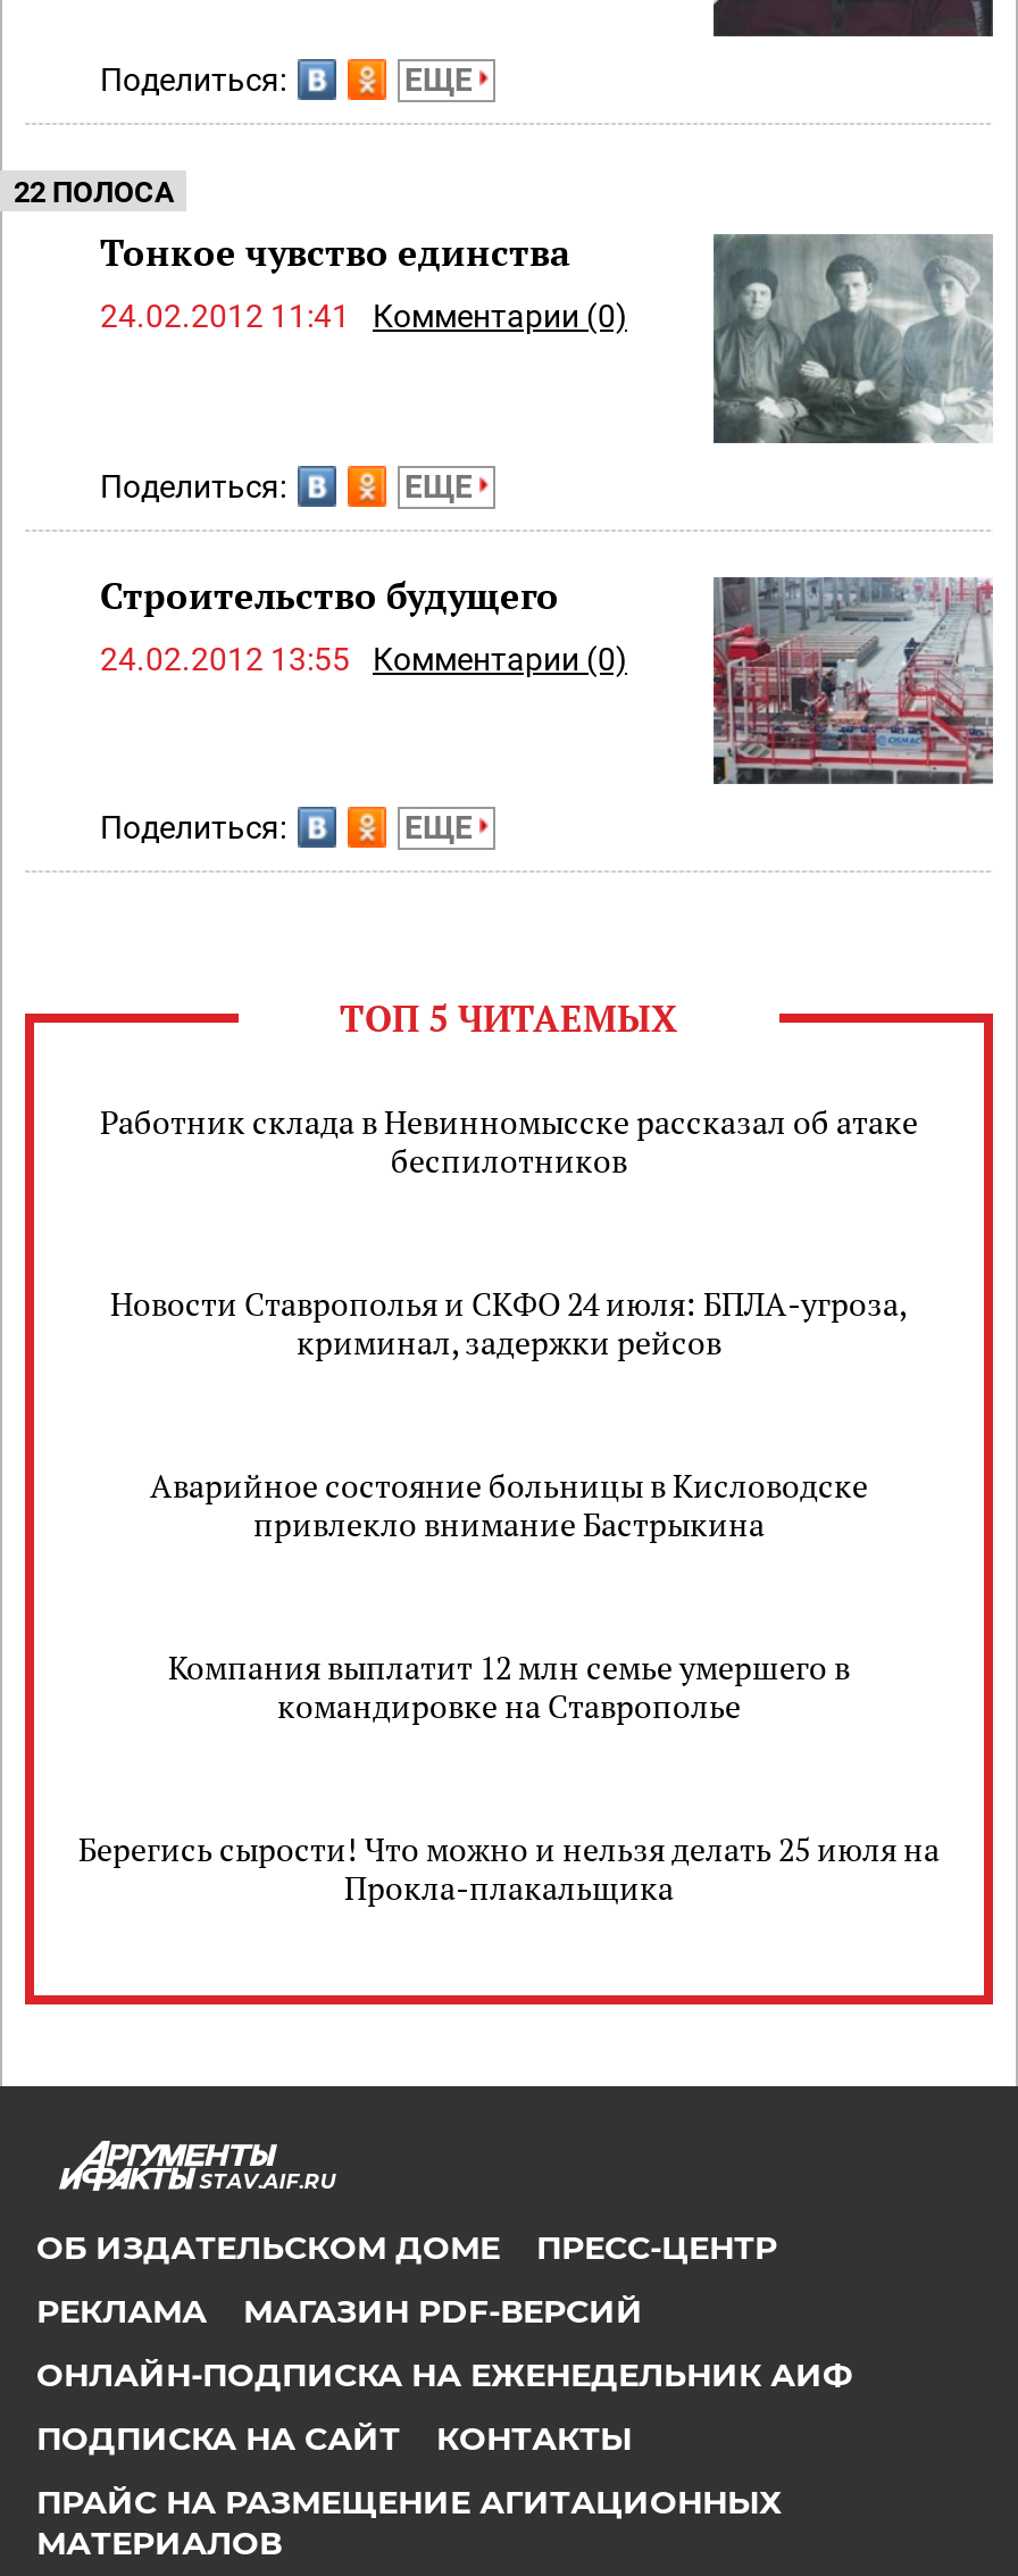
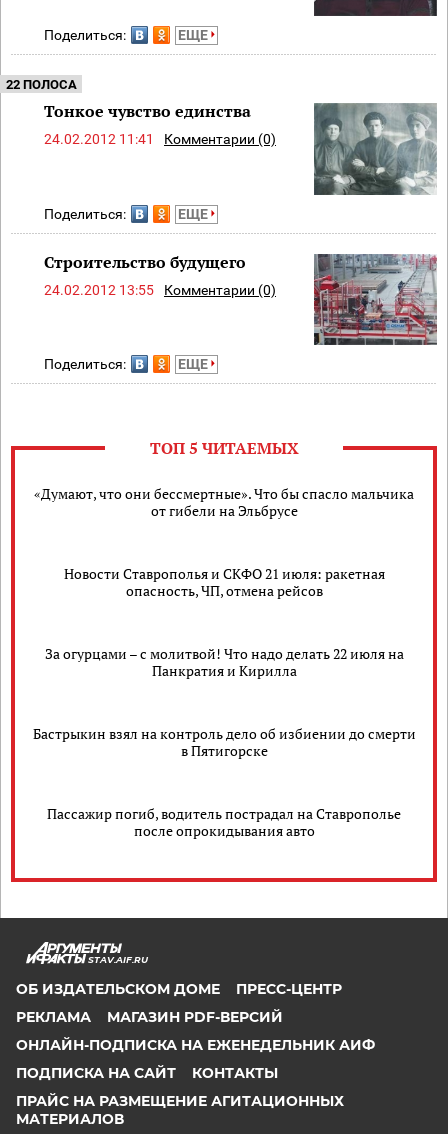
- Работник склада в Невинномысске рассказал об атаке
- беспилотников
+ «Думают, что они бессмертные». Что бы спасло мальчика
+ от гибели на Эльбрусе

- Новости Ставрополья и СКФО 24 июля: БПЛА-угроза,
- криминал, задержки рейсов
+ Новости Ставрополья и СКФО 21 июля: ракетная
+ опасность, ЧП, отмена рейсов

- Аварийное состояние больницы в Кисловодске
- привлекло внимание Бастрыкина
+ За огурцами – с молитвой! Что надо делать 22 июля на
+ Панкратия и Кирилла

- Компания выплатит 12 млн семье умершего в
- командировке на Ставрополье
+ Бастрыкин взял на контроль дело об избиении до смерти
+ в Пятигорске

- Берегись сырости! Что можно и нельзя делать 25 июля на
- Прокла-плакальщика
+ Пассажир погиб, водитель пострадал на Ставрополье
+ после опрокидывания авто
